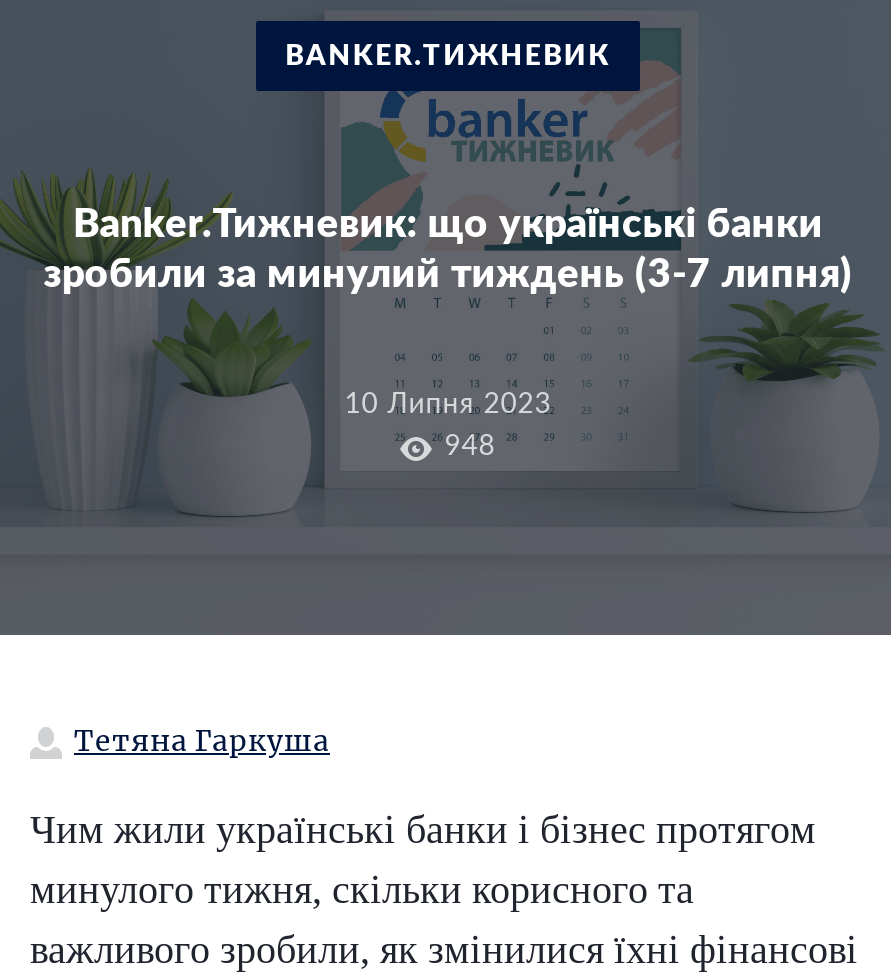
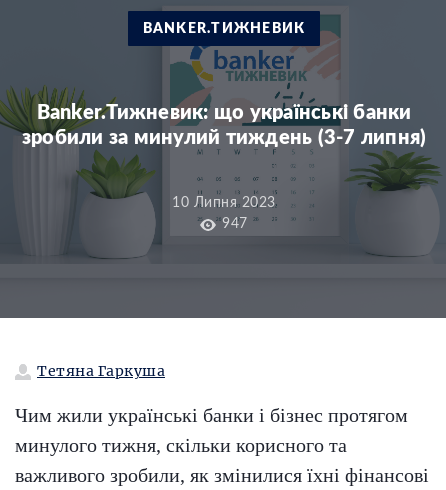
- 948
+ 947
